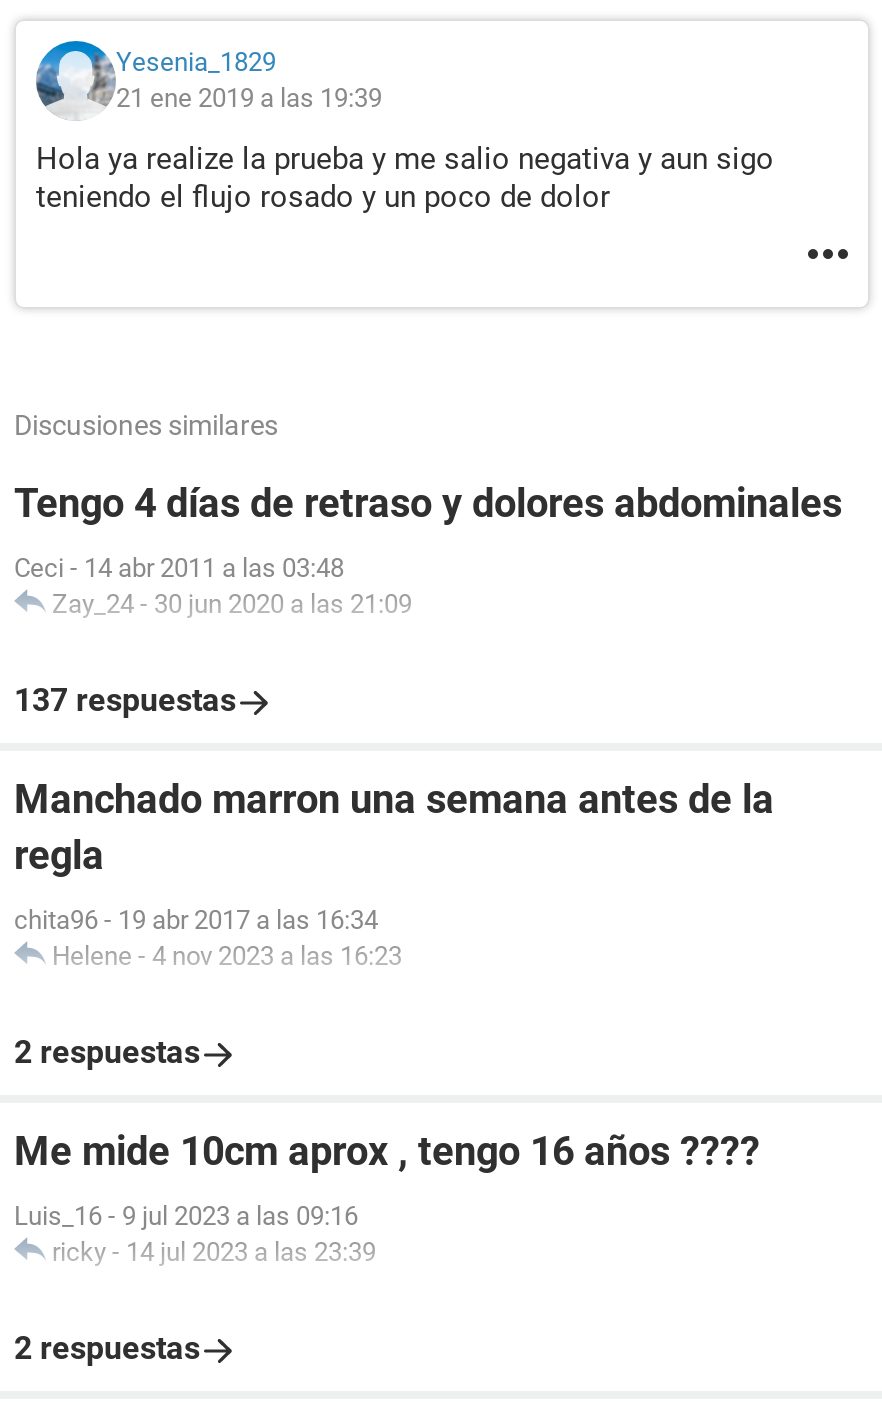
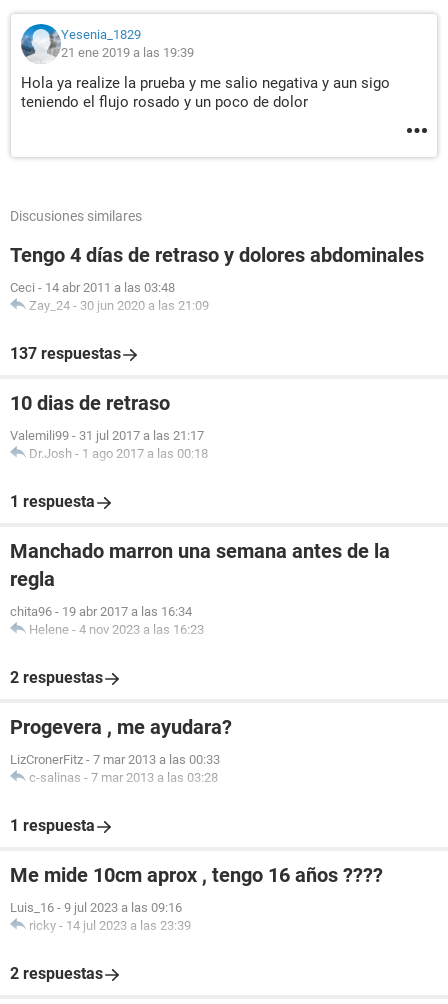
+ 10 dias de retraso
+ Valemili99 - 31 jul 2017 a las 21:17
+ Dr.Josh - 1 ago 2017 a las 00:18
+ 1 respuesta

+ Progevera , me ayudara?
+ LizCronerFitz - 7 mar 2013 a las 00:33
+ c-salinas - 7 mar 2013 a las 03:28
+ 1 respuesta
